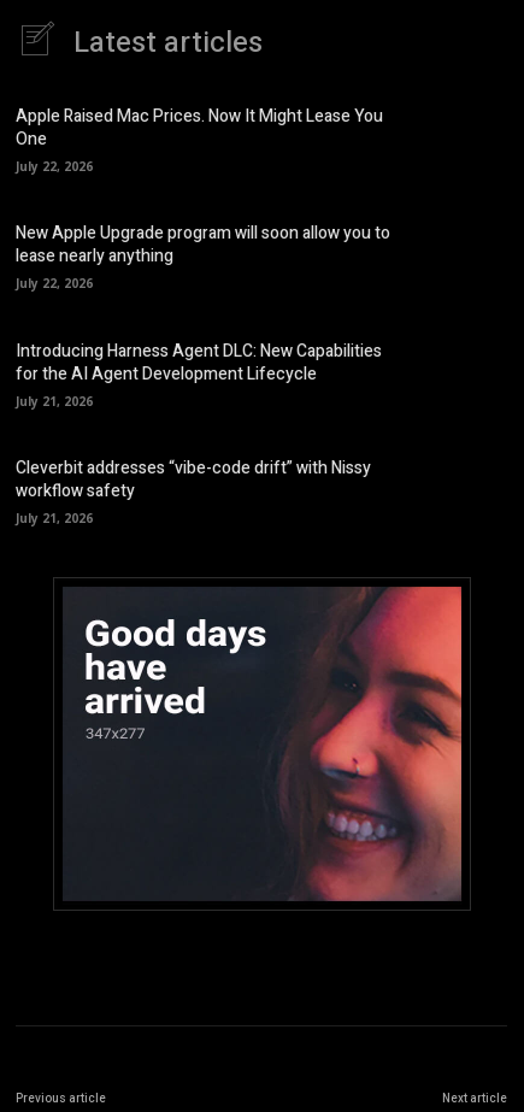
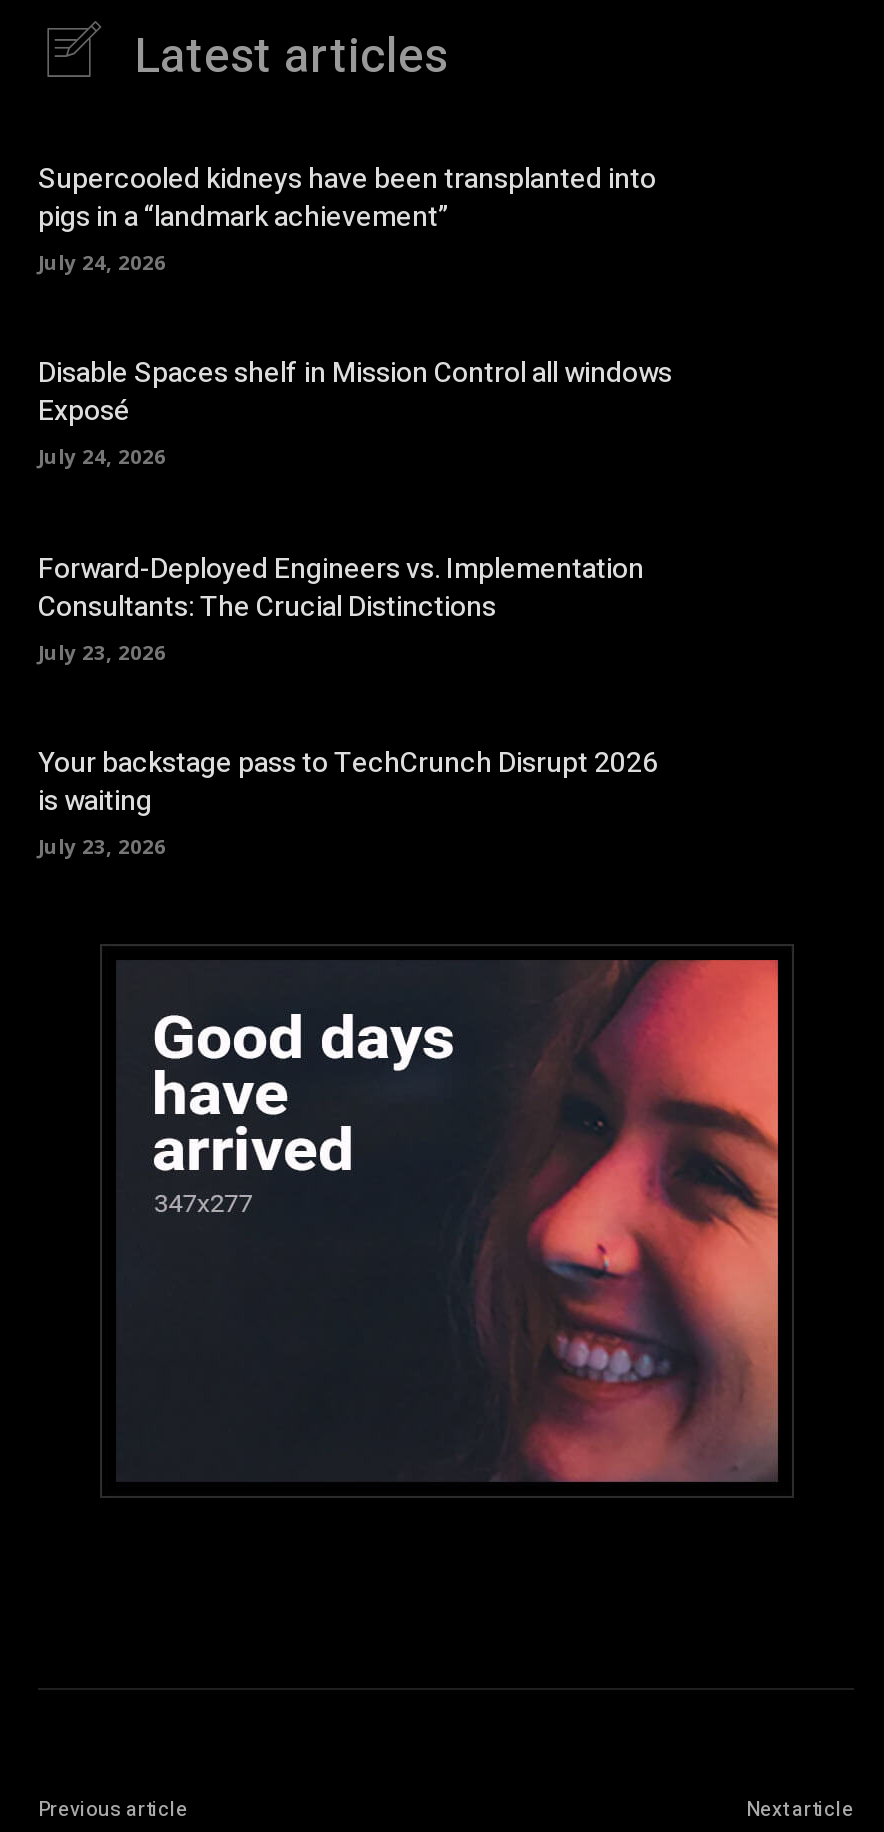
- Apple Raised Mac Prices. Now It Might Lease You
- One
- July 22, 2026
+ Supercooled kidneys have been transplanted into
+ pigs in a “landmark achievement”
+ July 24, 2026

- New Apple Upgrade program will soon allow you to
- lease nearly anything
- July 22, 2026
+ Disable Spaces shelf in Mission Control all windows
+ Exposé
+ July 24, 2026

- Introducing Harness Agent DLC: New Capabilities
- for the AI Agent Development Lifecycle
- July 21, 2026
+ Forward-Deployed Engineers vs. Implementation
+ Consultants: The Crucial Distinctions
+ July 23, 2026

- Cleverbit addresses “vibe-code drift” with Nissy
- workflow safety
- July 21, 2026
+ Your backstage pass to TechCrunch Disrupt 2026
+ is waiting
+ July 23, 2026
